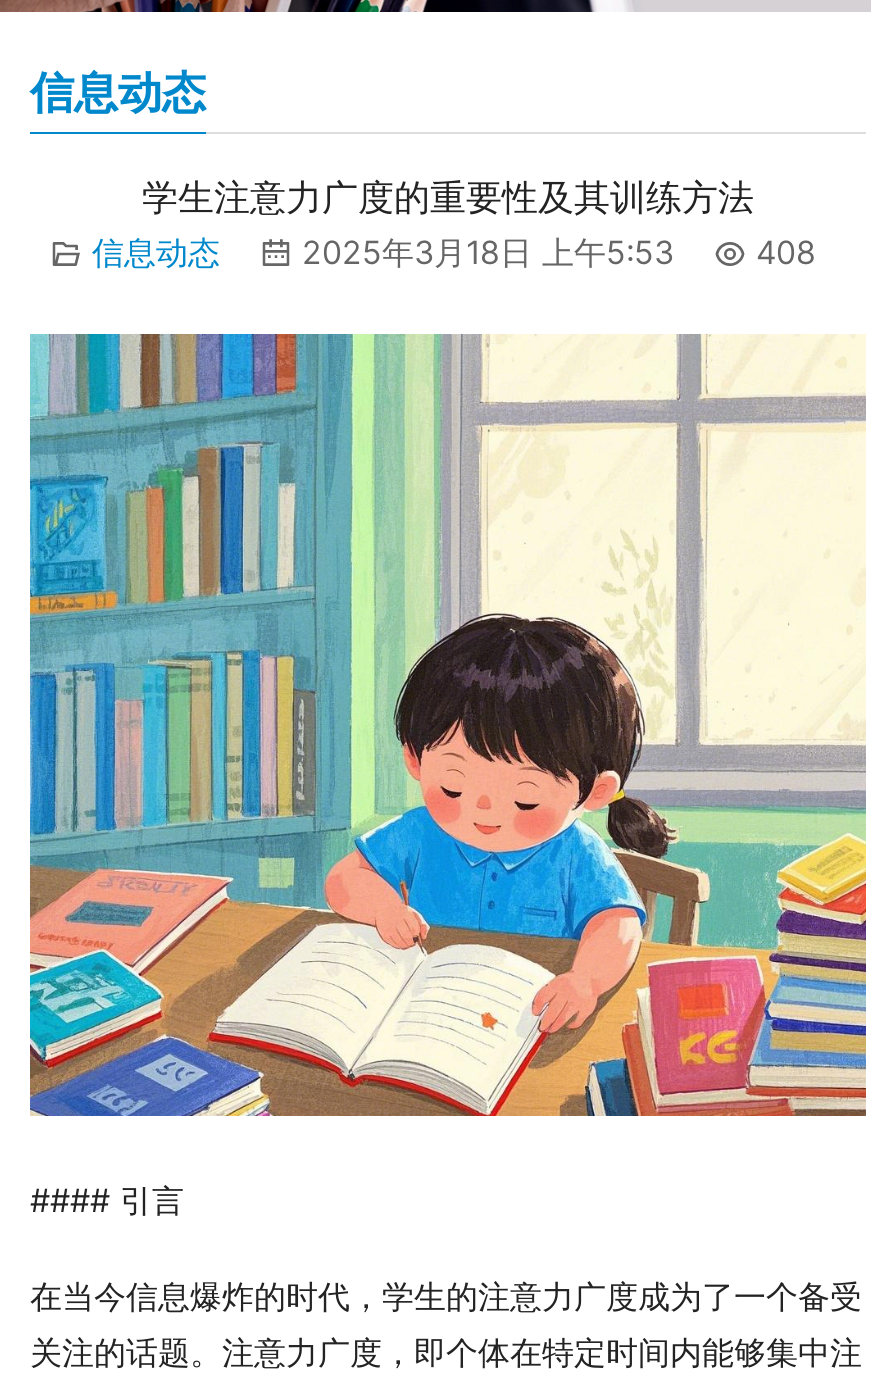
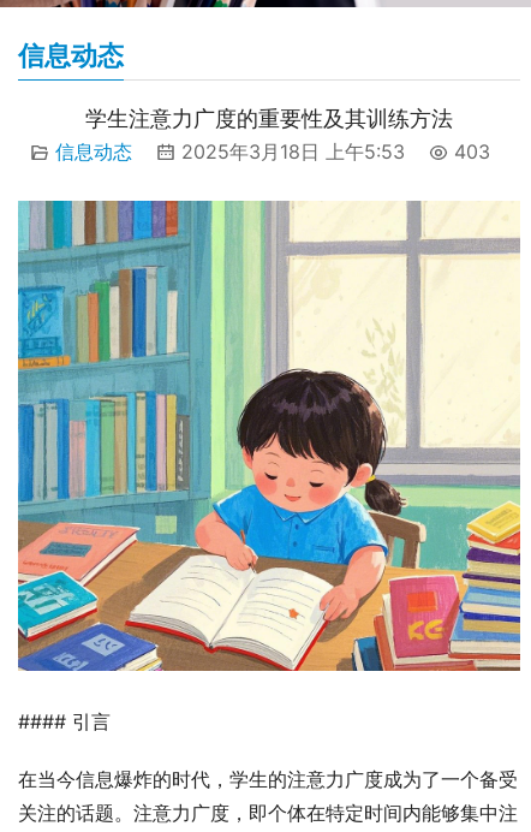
- 信息动态 2025年3月18日 上午5:53 408
+ 信息动态 2025年3月18日 上午5:53 403
